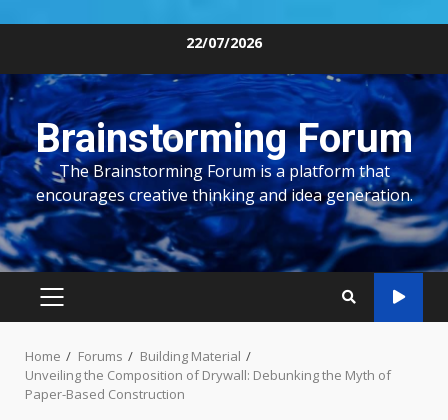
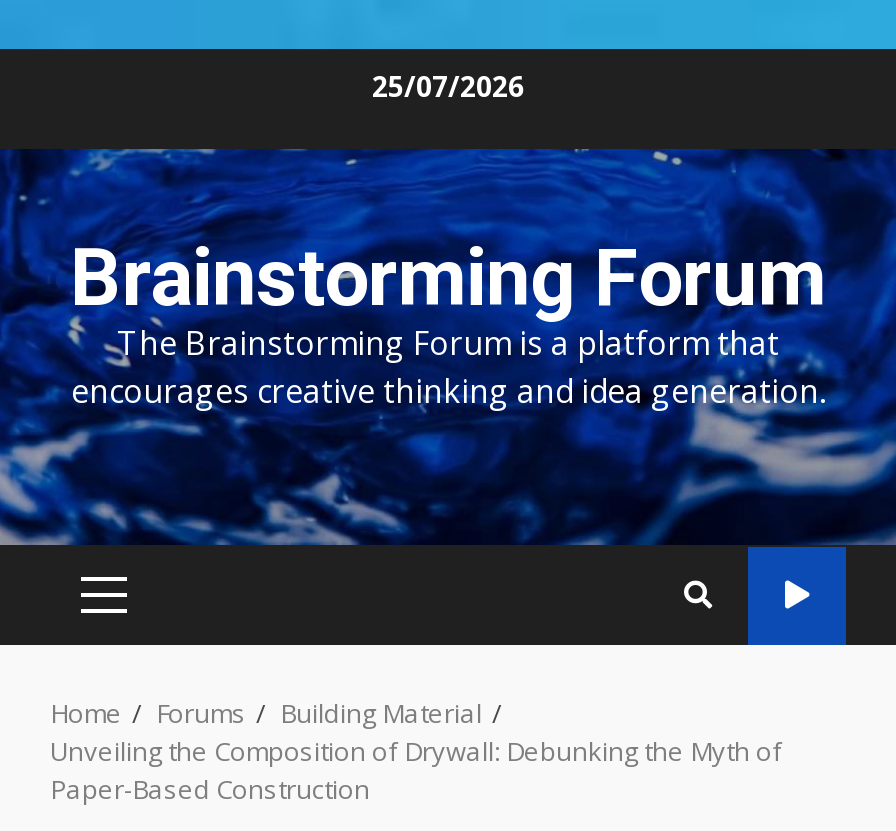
- 22/07/2026
+ 25/07/2026
